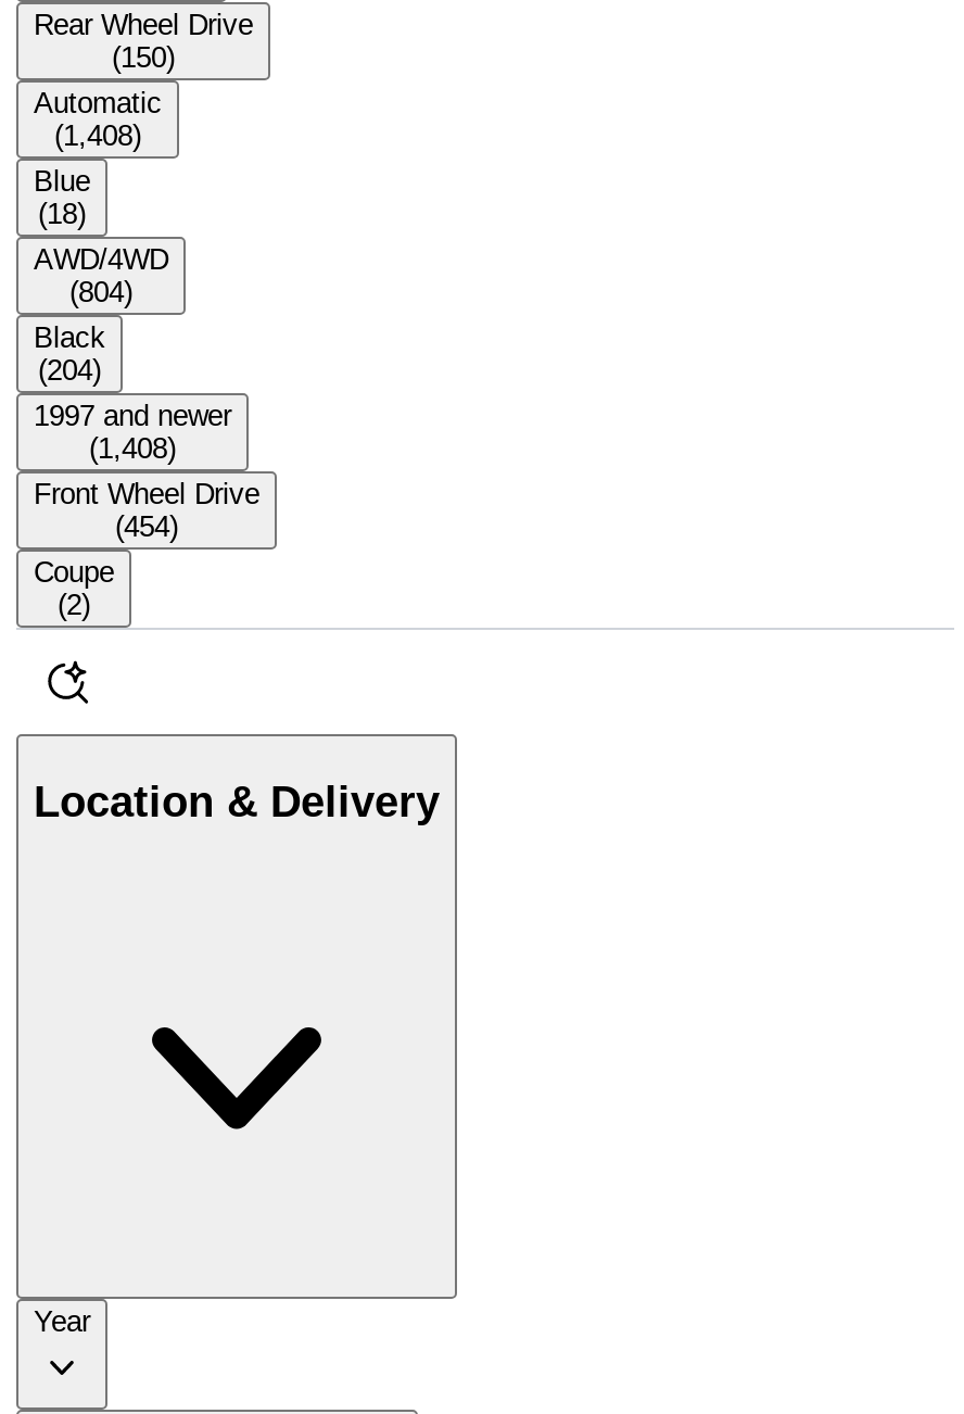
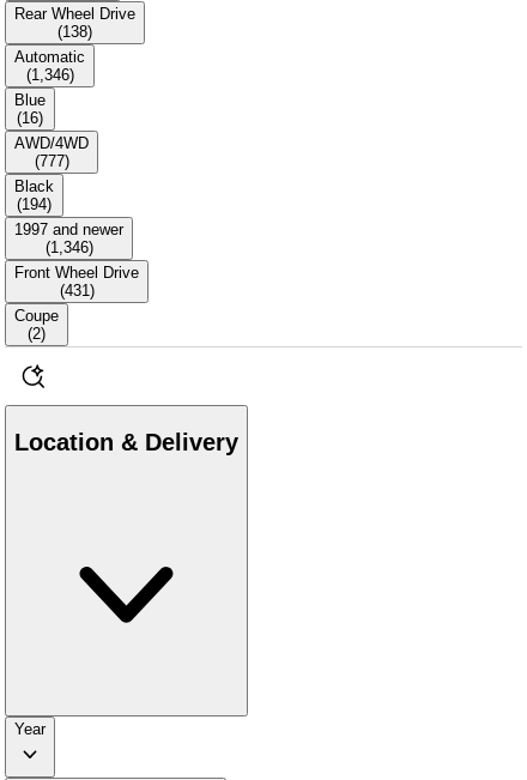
- (150)
+ (138)

- (1,408)
+ (1,346)

- (18)
+ (16)

- (804)
+ (777)

- (204)
+ (194)

- (1,408)
+ (1,346)

- (454)
+ (431)
